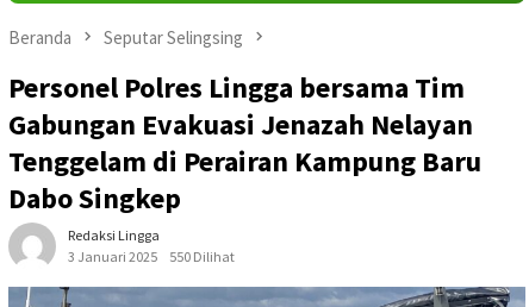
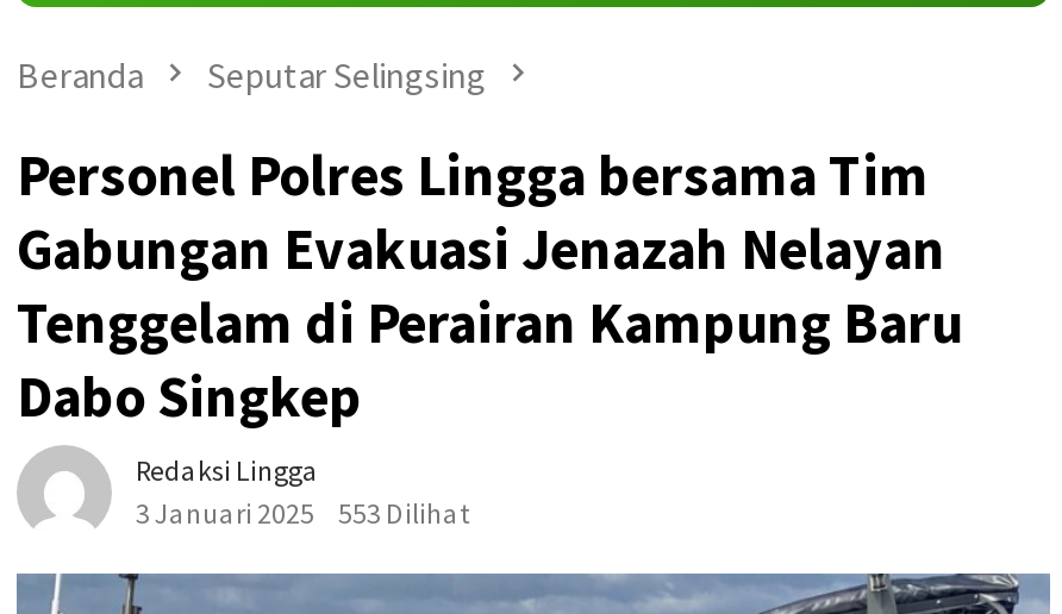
- 3 Januari 2025 550 Dilihat
+ 3 Januari 2025 553 Dilihat
